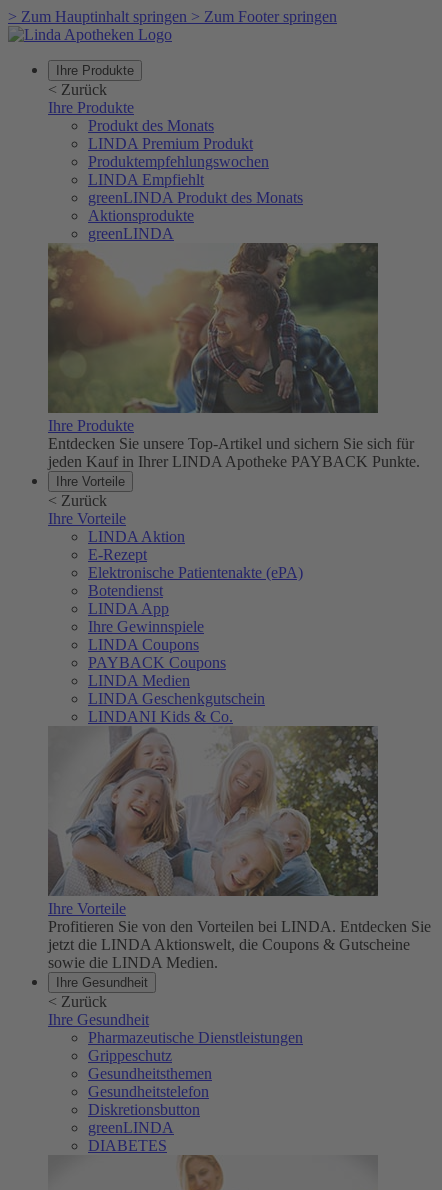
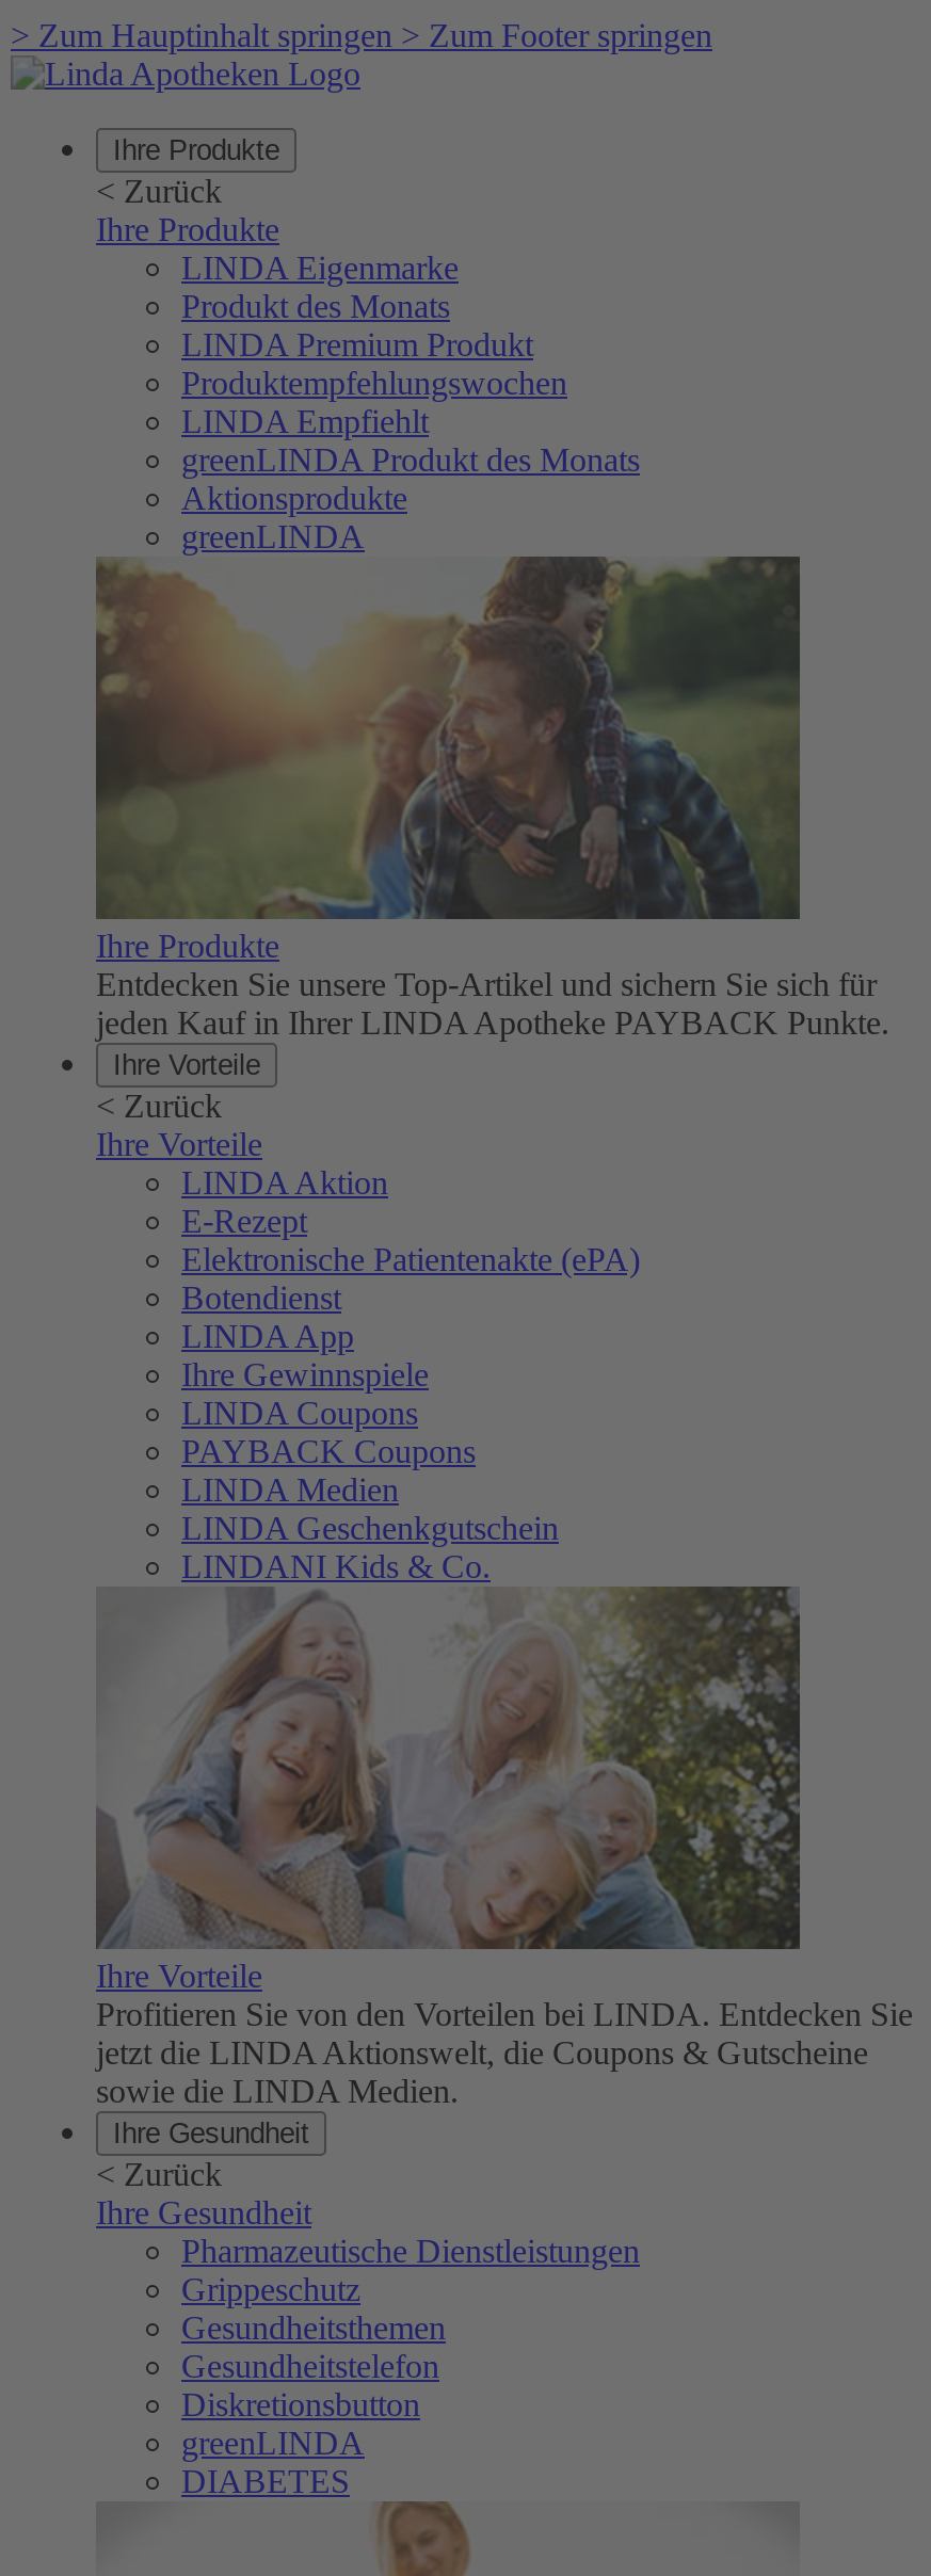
+ LINDA Eigenmarke
